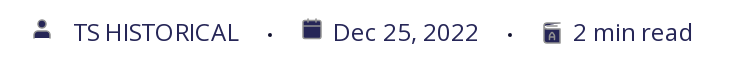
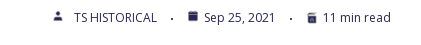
- Dec 25, 2022
- 2 min read
+ Sep 25, 2021
+ 11 min read
